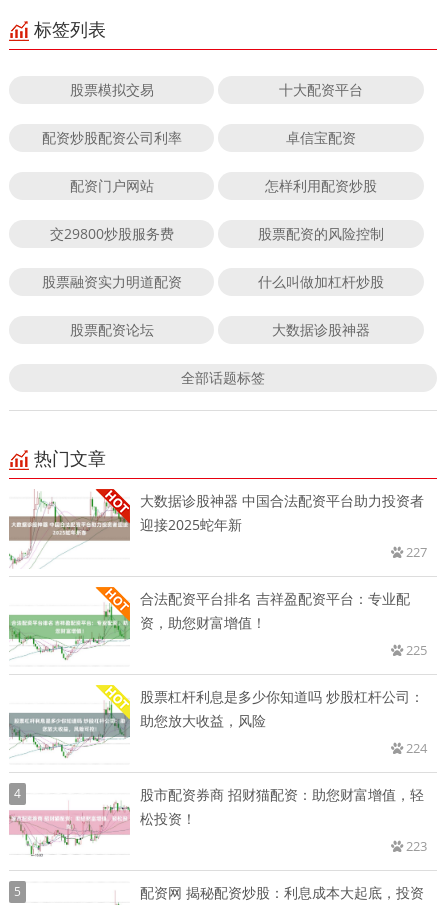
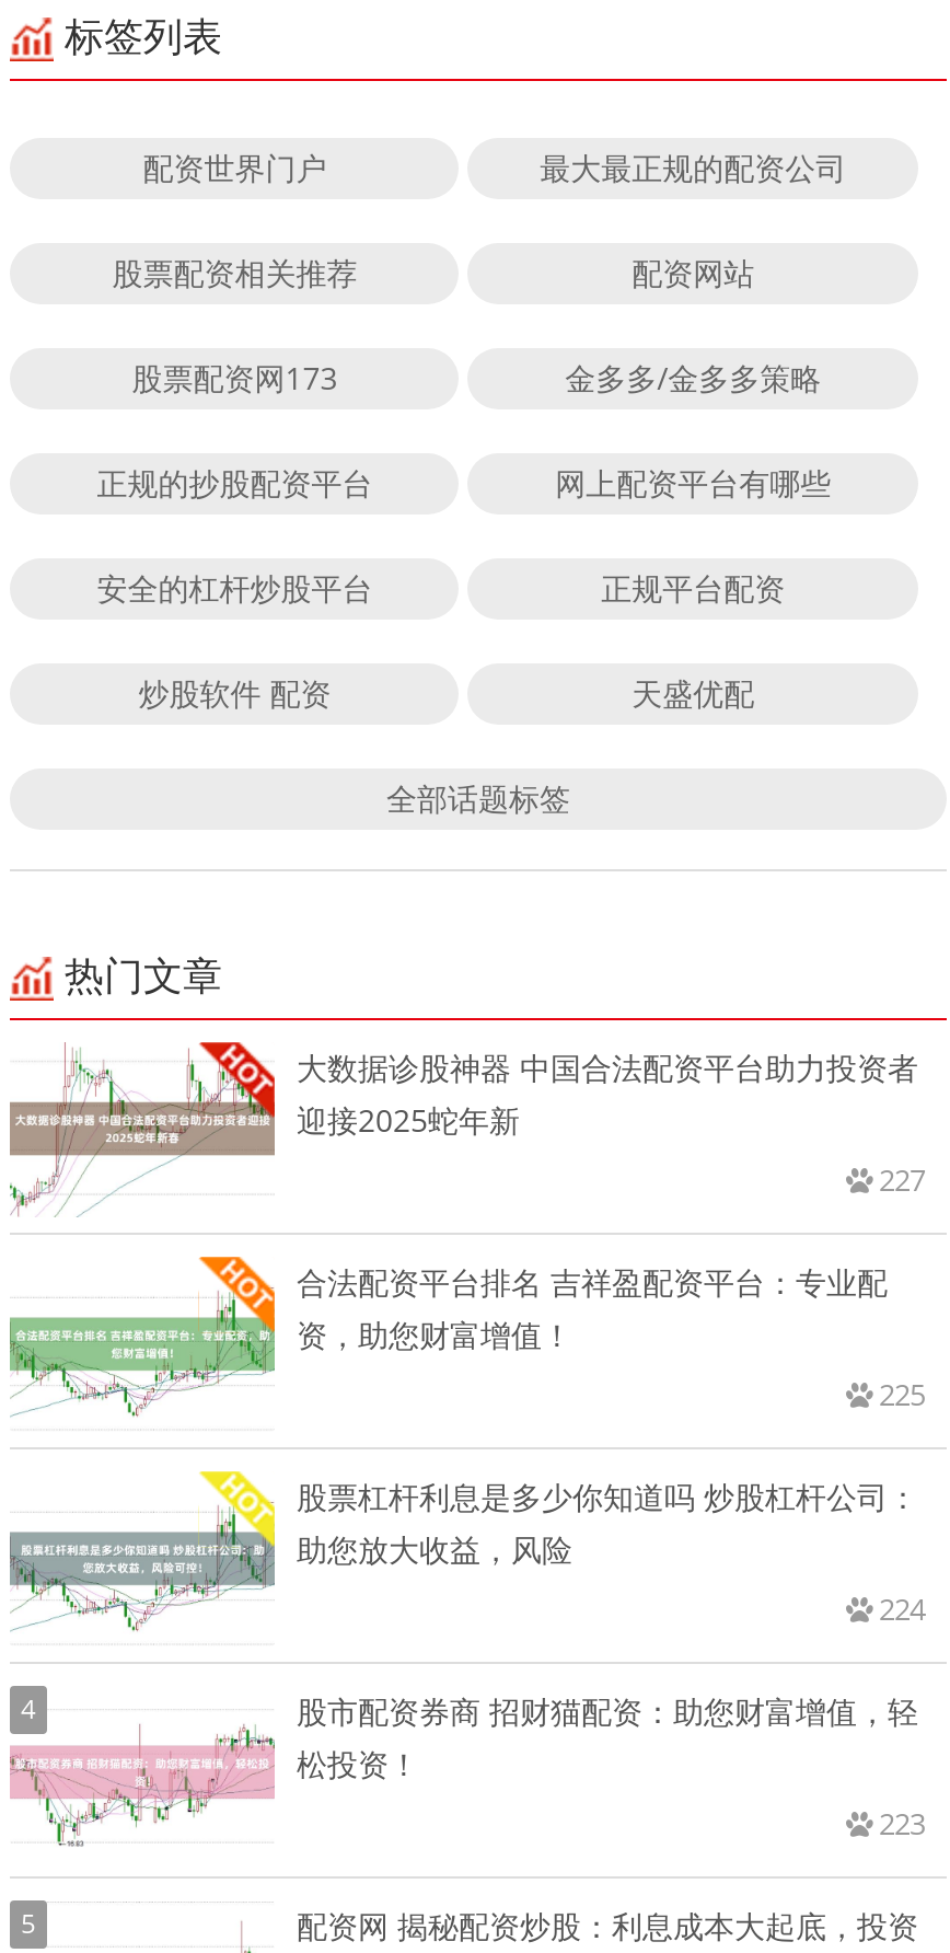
- 股票模拟交易
- 十大配资平台
+ 配资世界门户
+ 最大最正规的配资公司

- 配资炒股配资公司利率
- 卓信宝配资
+ 股票配资相关推荐
+ 配资网站

- 配资门户网站
- 怎样利用配资炒股
+ 股票配资网173
+ 金多多/金多多策略

- 交29800炒股服务费
- 股票配资的风险控制
+ 正规的抄股配资平台
+ 网上配资平台有哪些

- 股票融资实力明道配资
- 什么叫做加杠杆炒股
+ 安全的杠杆炒股平台
+ 正规平台配资

- 股票配资论坛
- 大数据诊股神器
+ 炒股软件 配资
+ 天盛优配
